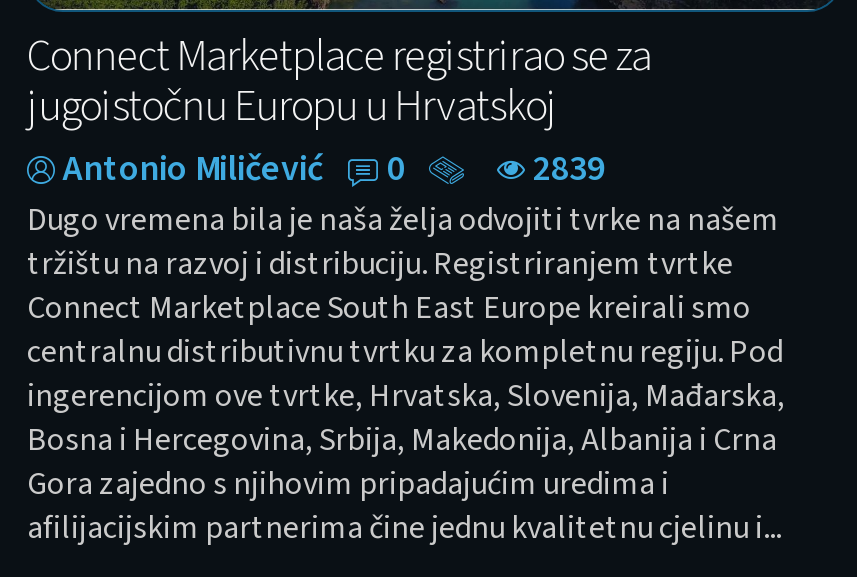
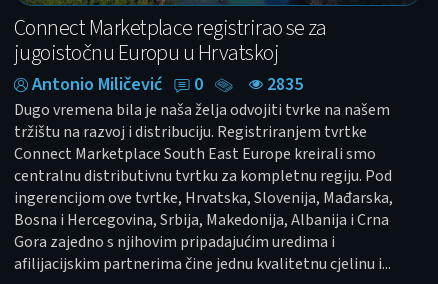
- 2839
+ 2835
